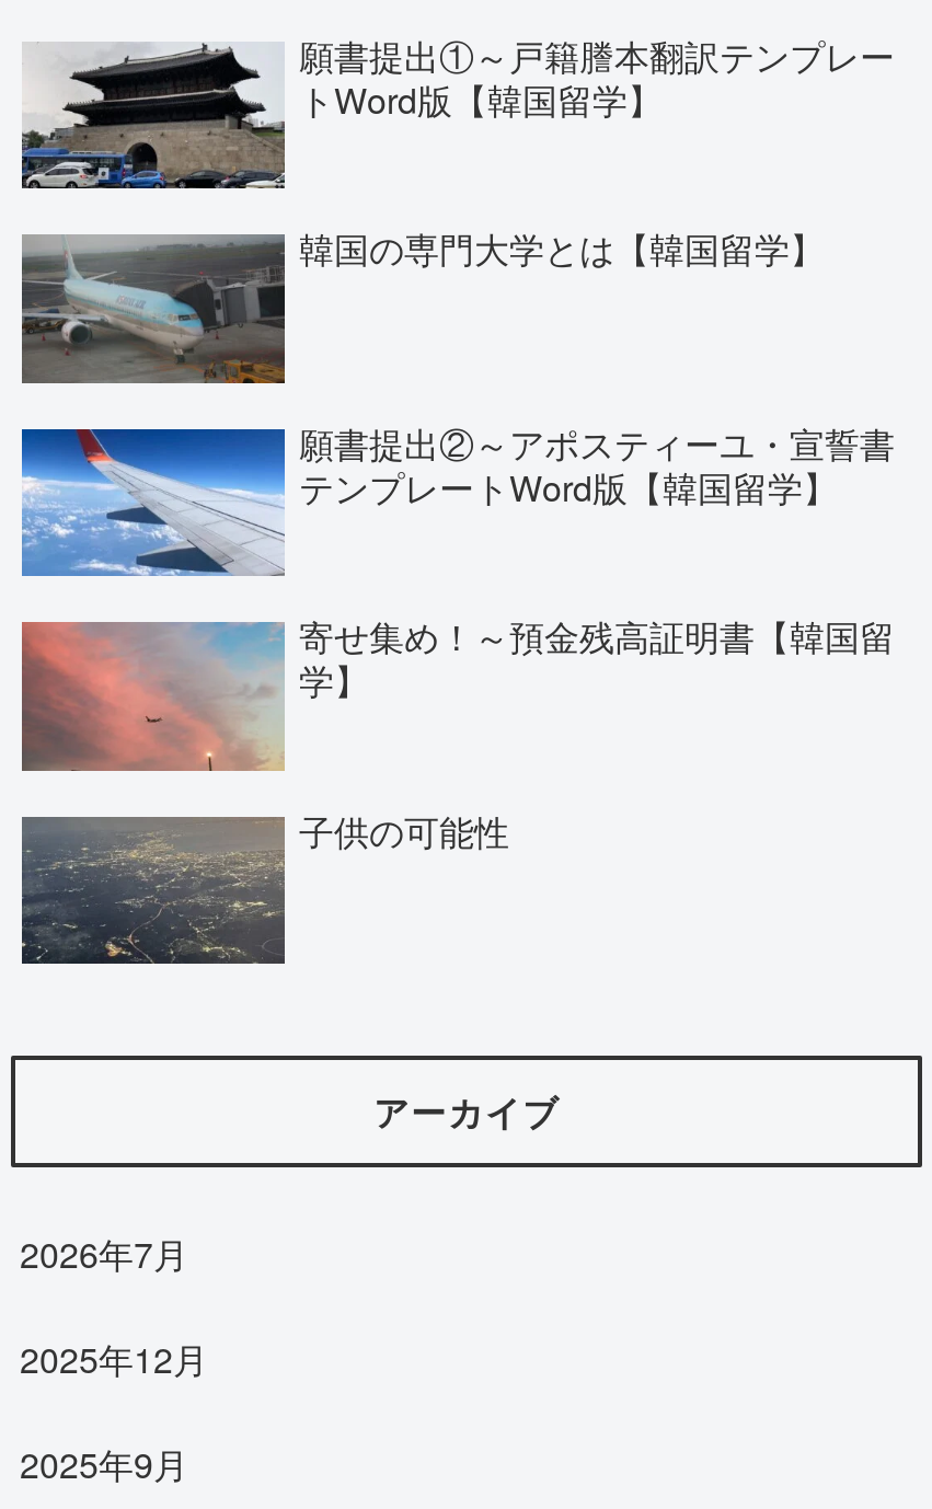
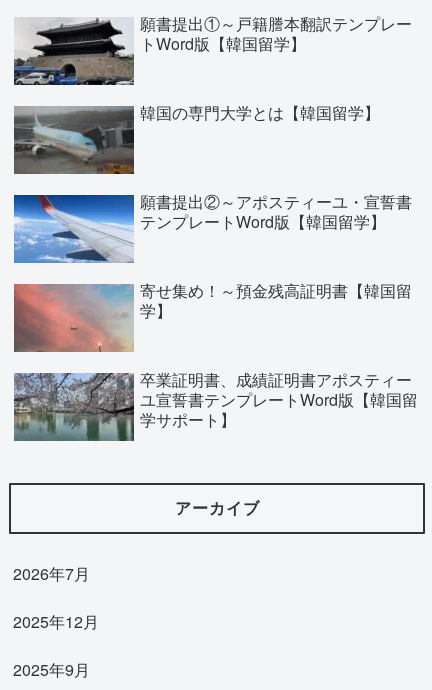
- [image]
- 子供の可能性
+ [image]
+ 卒業証明書、成績証明書アポスティー
+ ユ宣誓書テンプレートWord版【韓国留
+ 学サポート】
